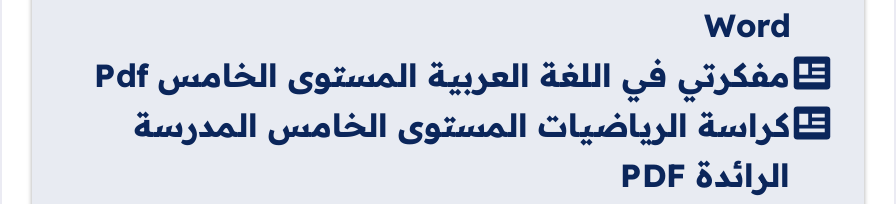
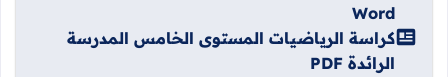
- مفكرتي في اللغة العربية المستوى الخامس Pdf
